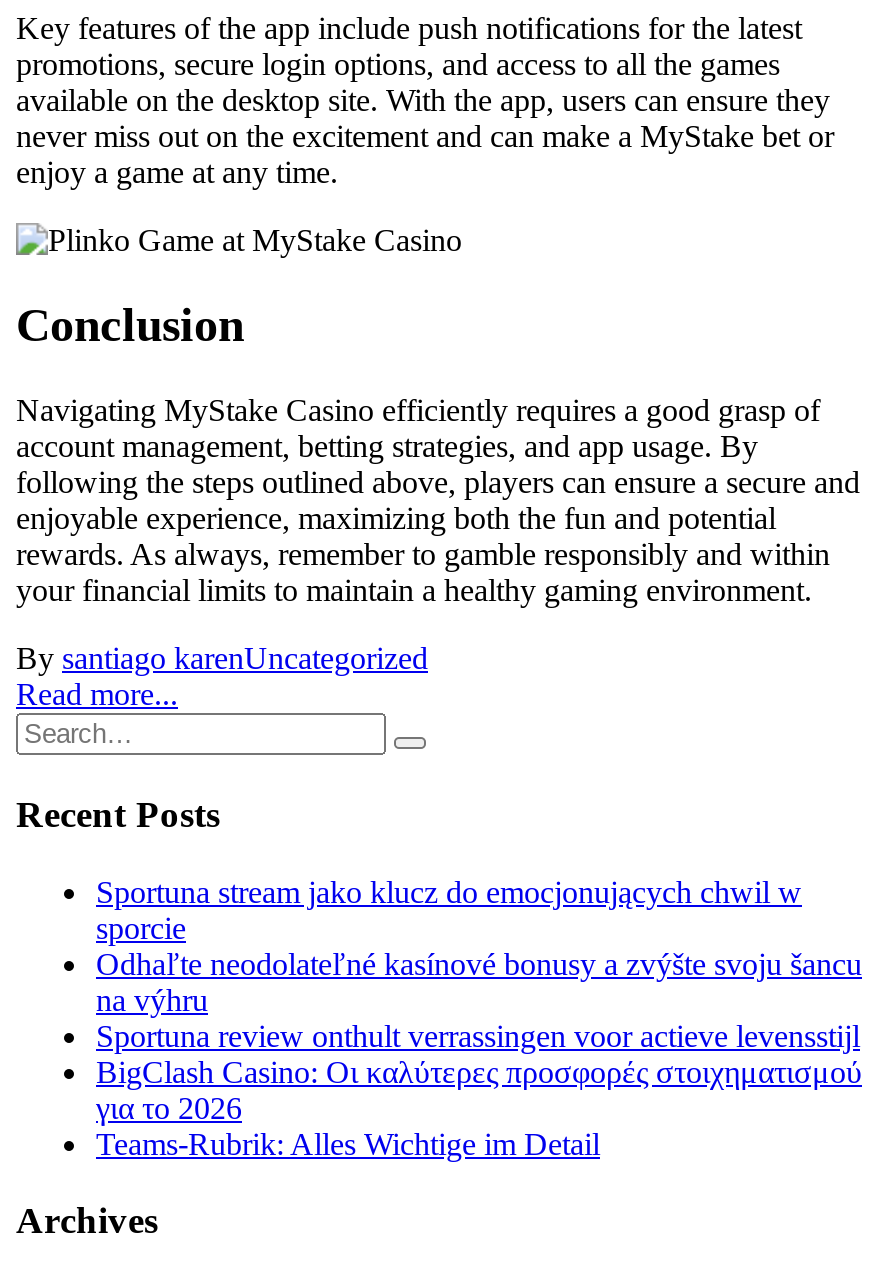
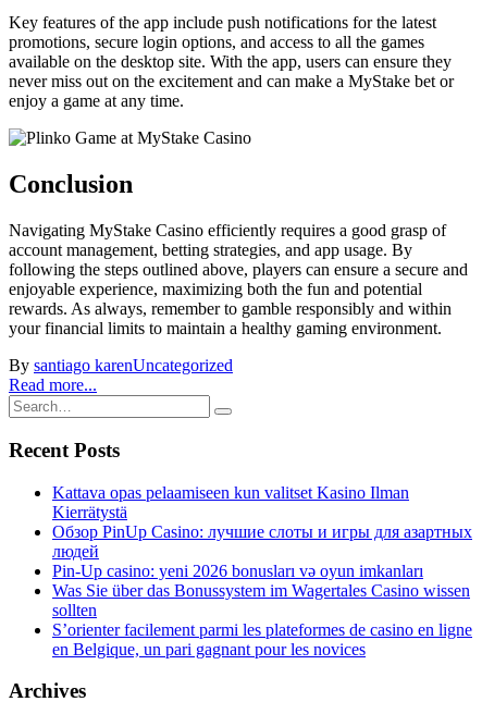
- Sportuna stream jako klucz do emocjonujących chwil w
- sporcie
- Odhaľte neodolateľné kasínové bonusy a zvýšte svoju šancu
- na výhru
- Sportuna review onthult verrassingen voor actieve levensstijl
- BigClash Casino: Οι καλύτερες προσφορές στοιχηματισμού
- για το 2026
- Teams-Rubrik: Alles Wichtige im Detail
+ Kattava opas pelaamiseen kun valitset Kasino Ilman
+ Kierrätystä
+ Обзор PinUp Casino: лучшие слоты и игры для азартных
+ людей
+ Pin-Up casino: yeni 2026 bonusları və oyun imkanları
+ Was Sie über das Bonussystem im Wagertales Casino wissen
+ sollten
+ S’orienter facilement parmi les plateformes de casino en ligne
+ en Belgique, un pari gagnant pour les novices
